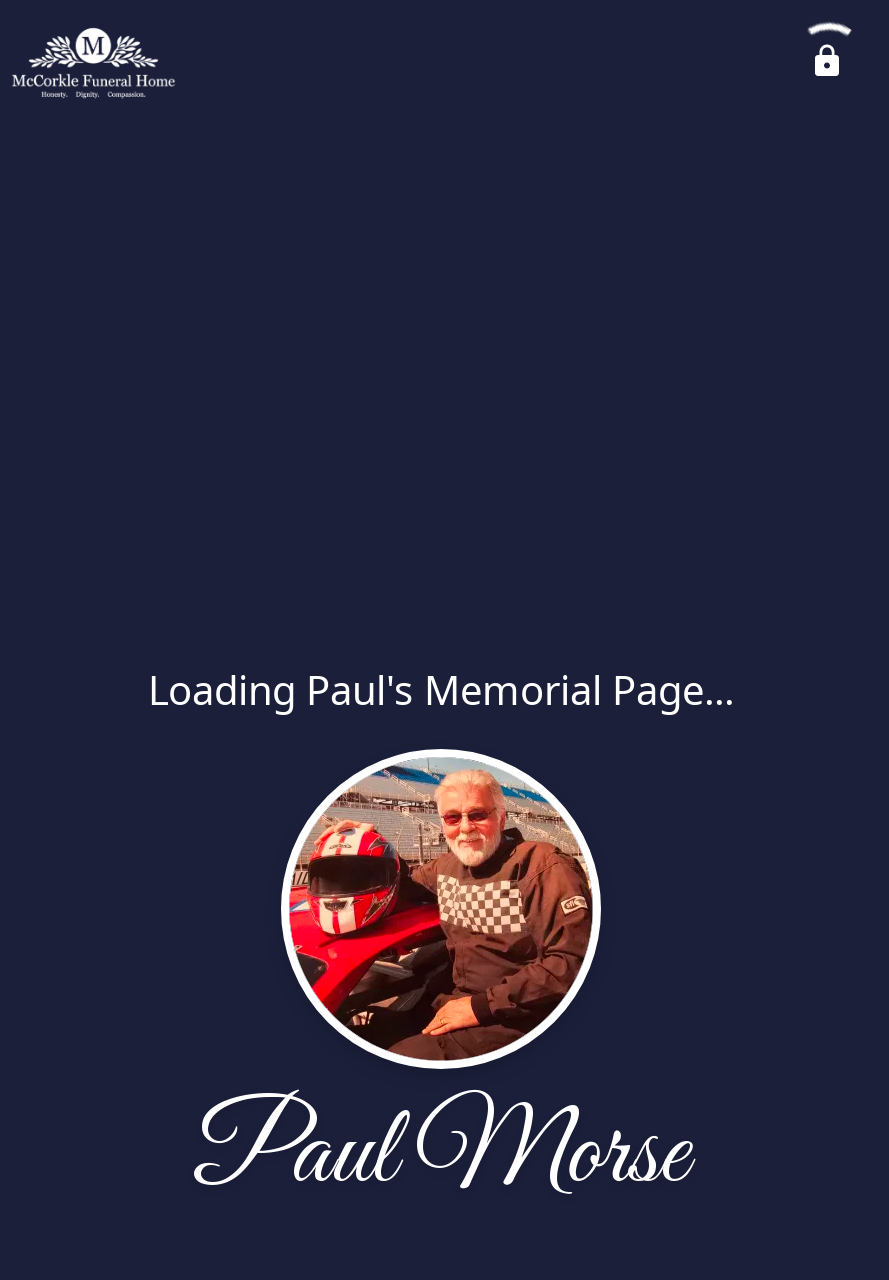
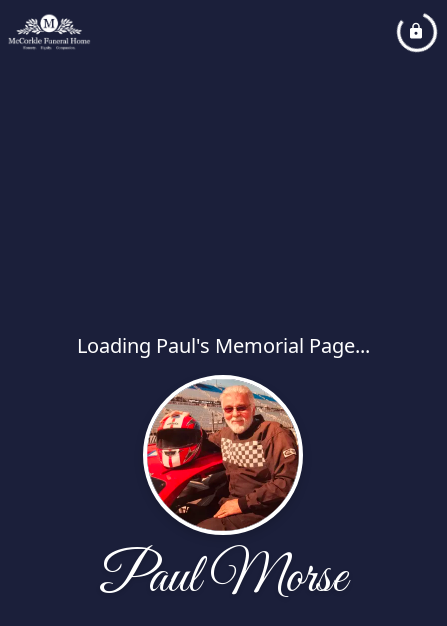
- [image]
+ [image]
